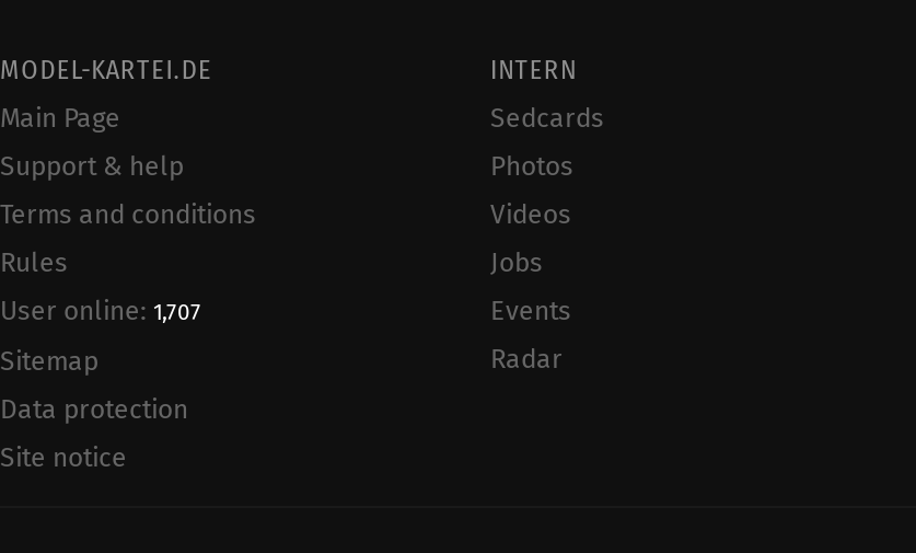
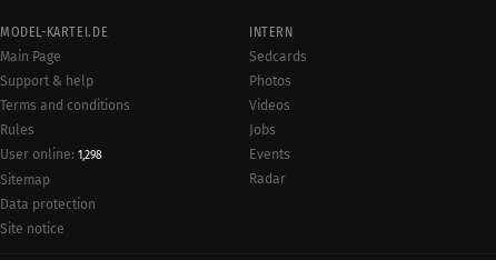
- User online: 1,707
+ User online: 1,298
